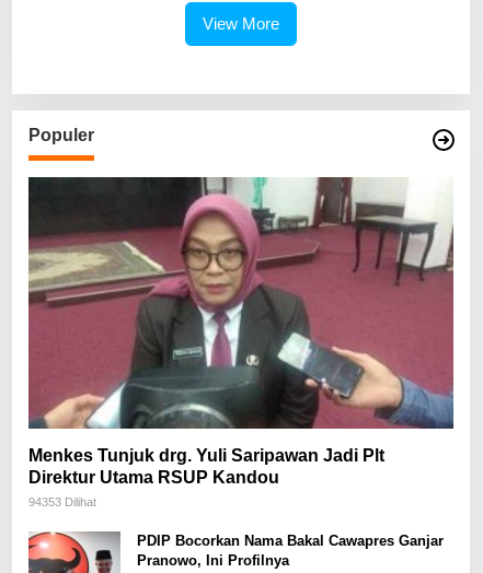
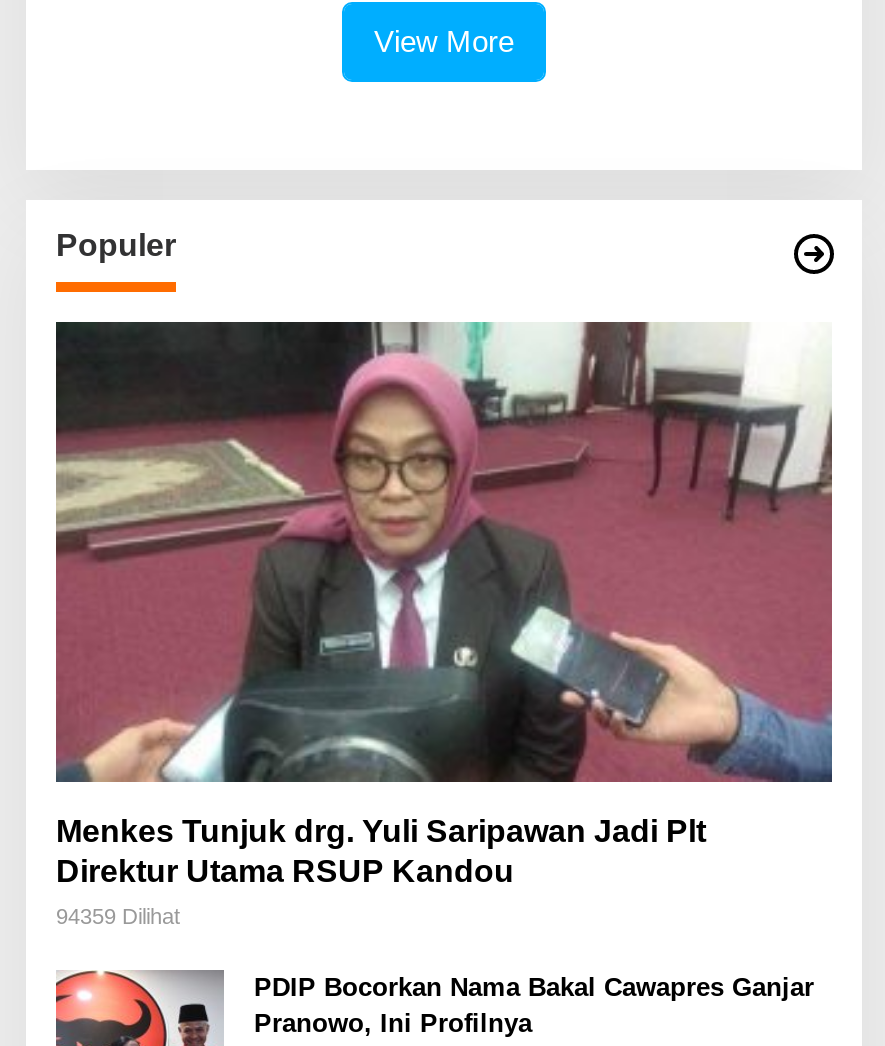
- 94353 Dilihat
+ 94359 Dilihat
